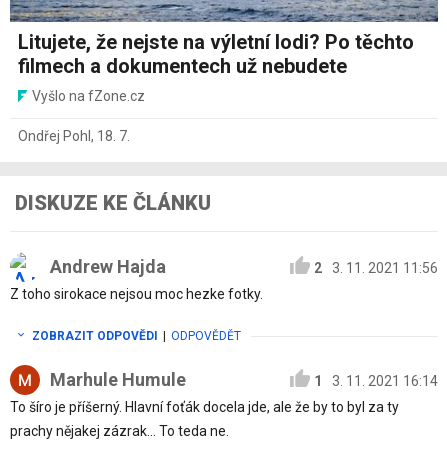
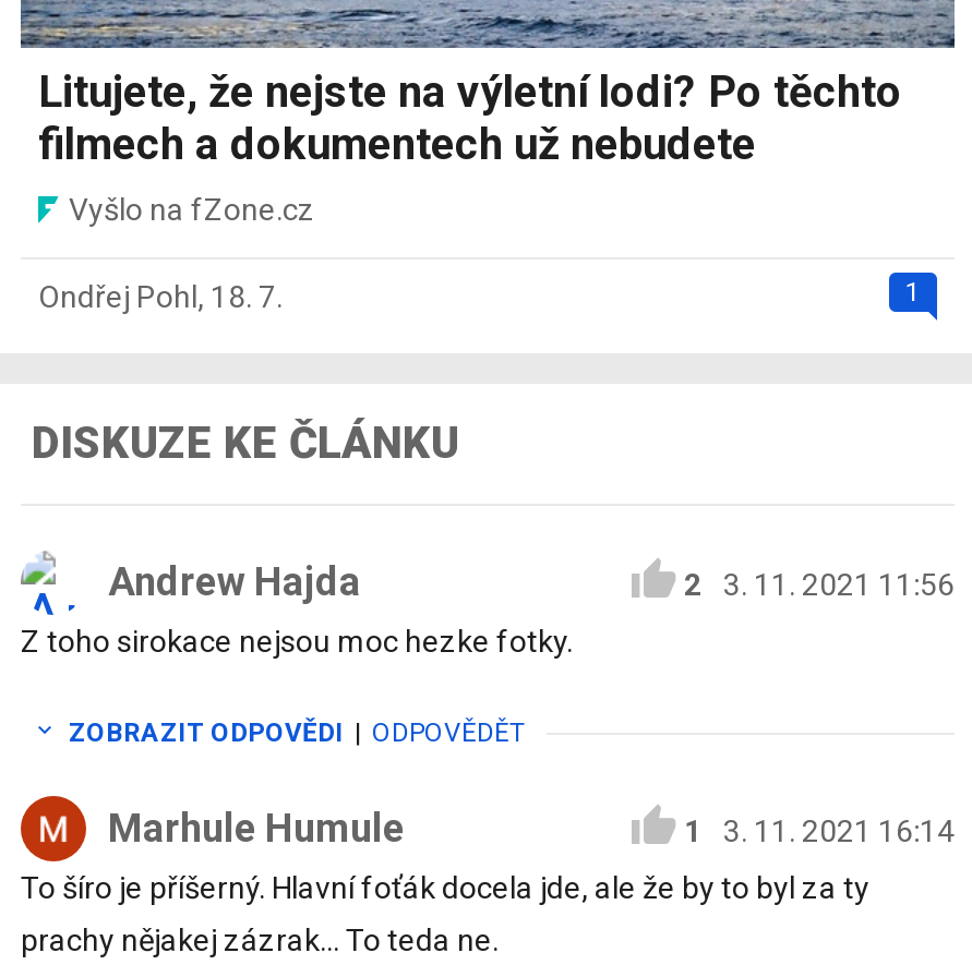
+ 1
